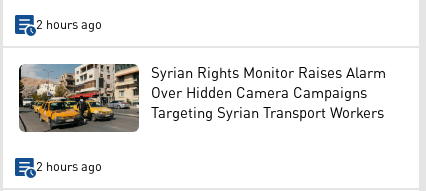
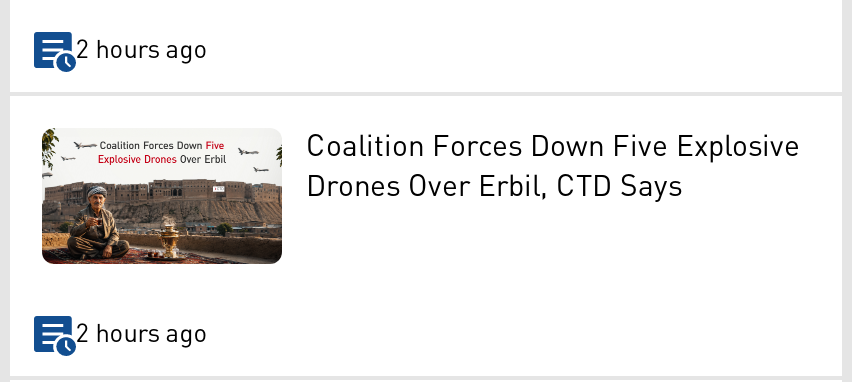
- [image]
- Syrian Rights Monitor Raises Alarm
- Over Hidden Camera Campaigns
- Targeting Syrian Transport Workers
+ [image]
+ Coalition Forces Down Five Explosive
+ Drones Over Erbil, CTD Says
